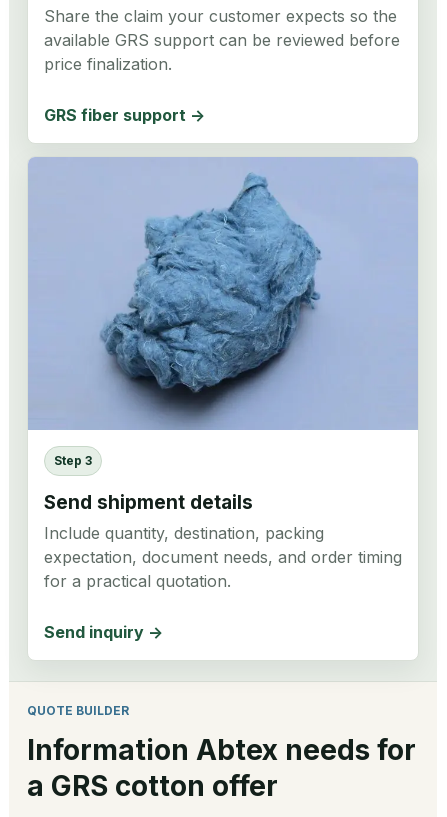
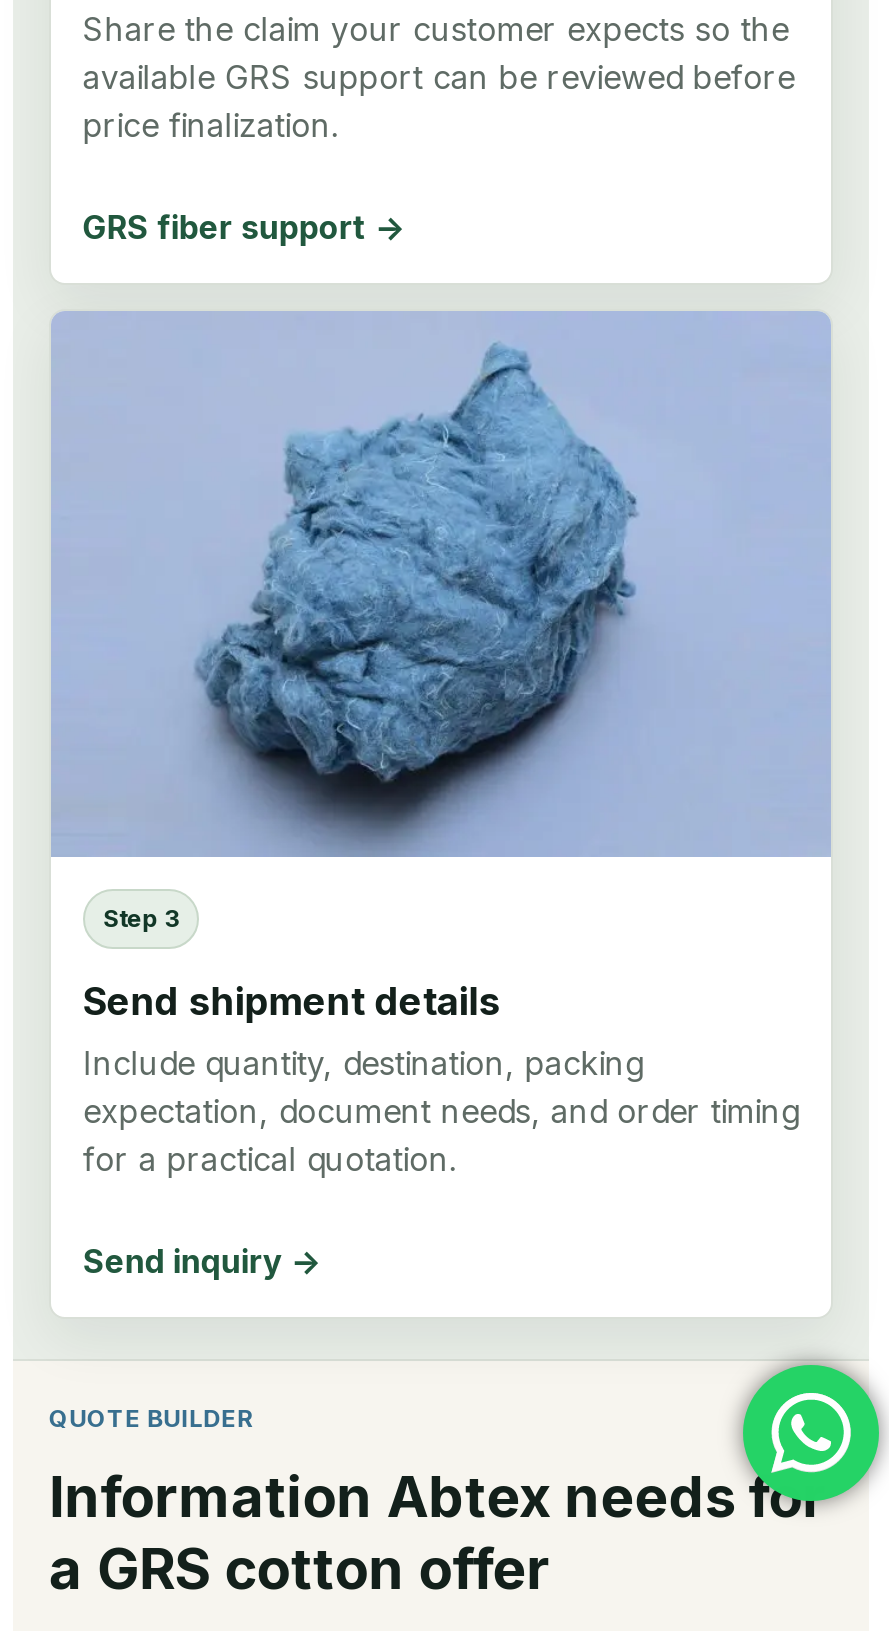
- [image]
+ [image]
